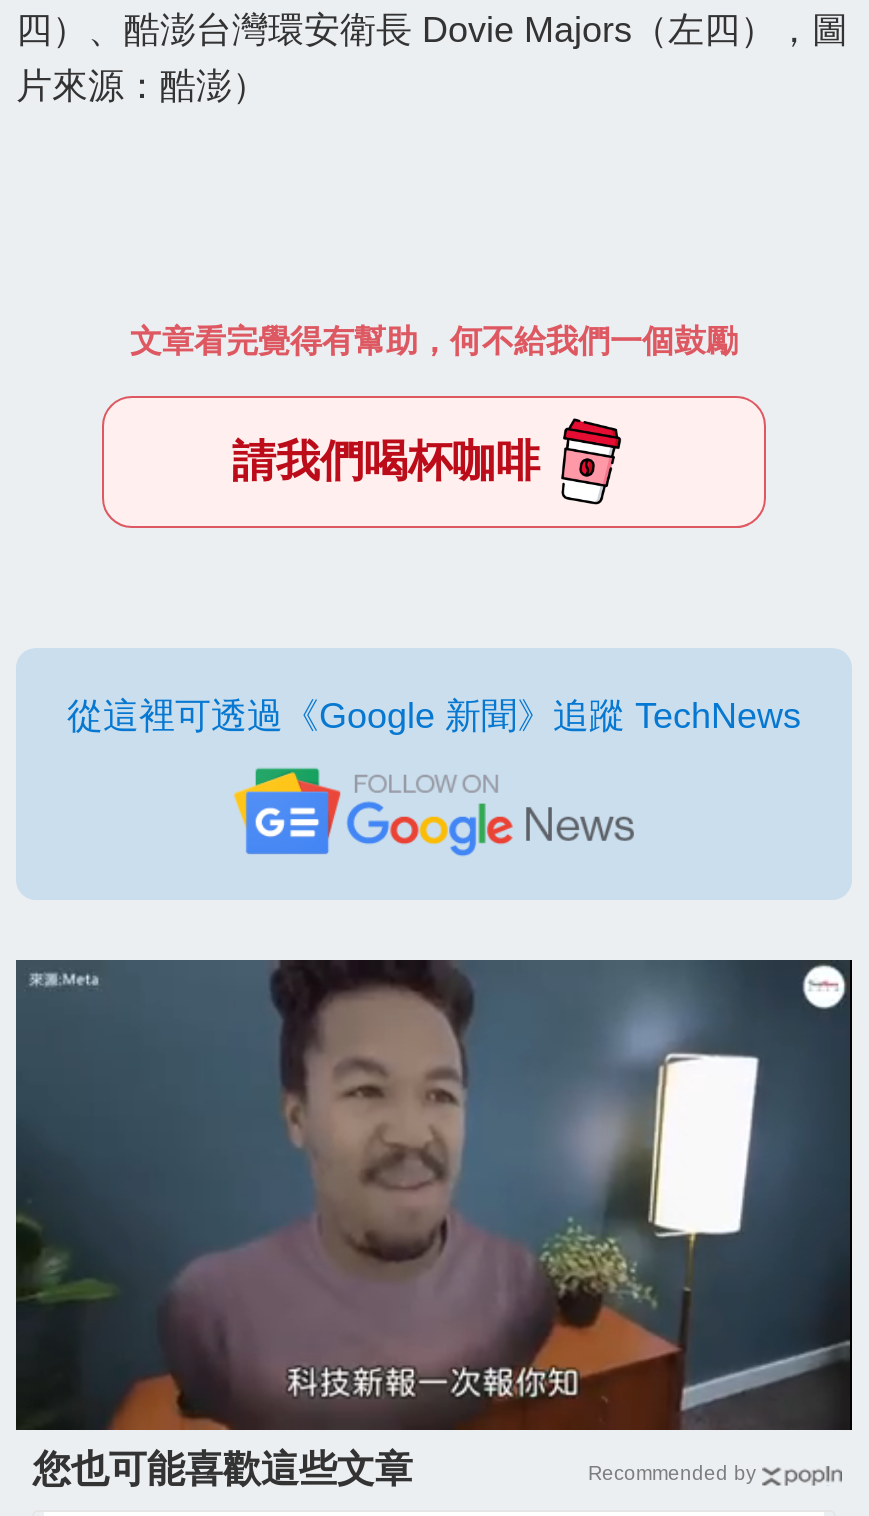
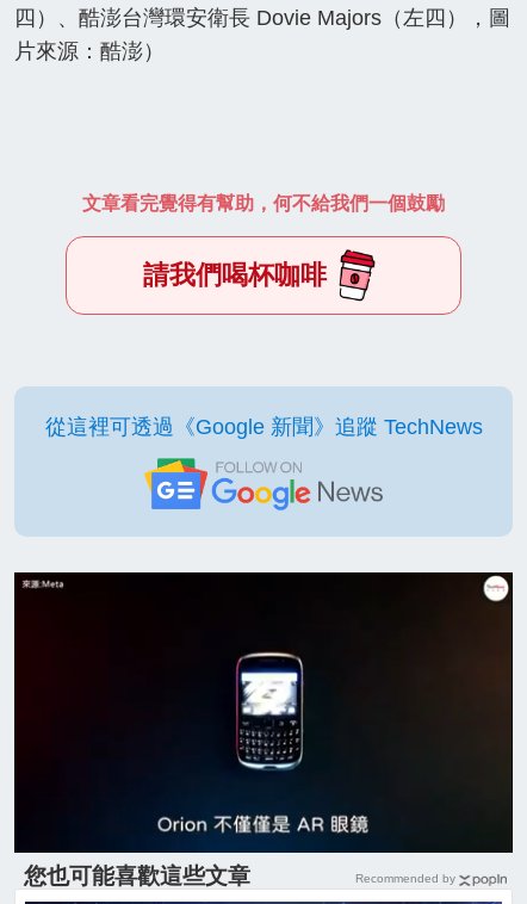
- [image]
+ [image]
